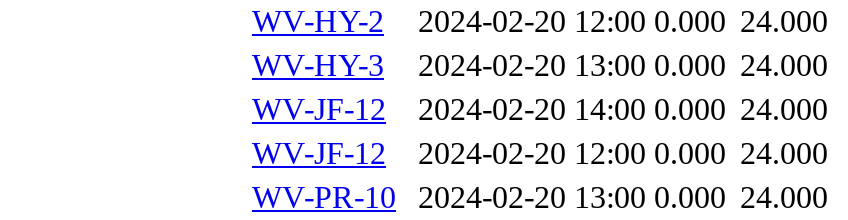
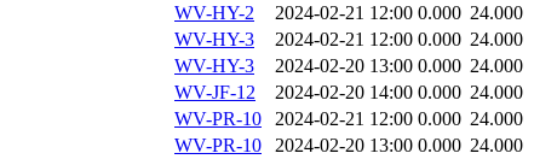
- 2024-02-20 12:00 0.000 24.000
+ 2024-02-21 12:00 0.000 24.000
+ WV-HY-3
+ 2024-02-21 12:00 0.000 24.000

- WV-JF-12
- 2024-02-20 12:00 0.000 24.000
+ WV-PR-10
+ 2024-02-21 12:00 0.000 24.000
